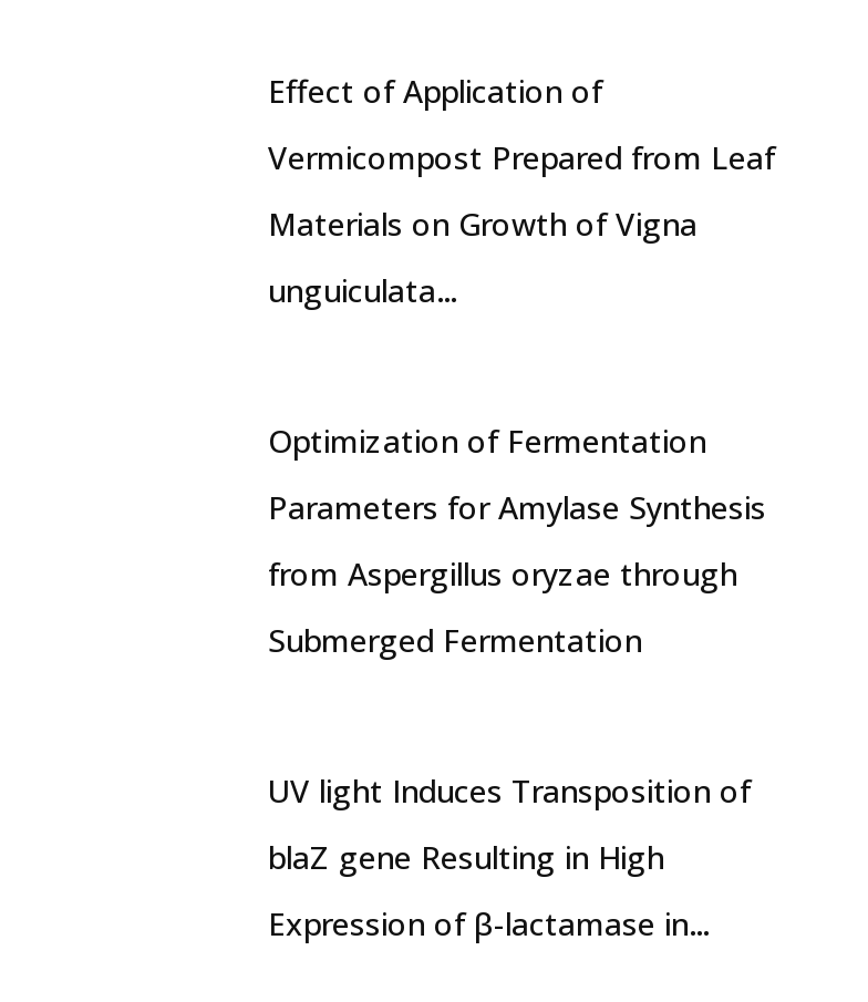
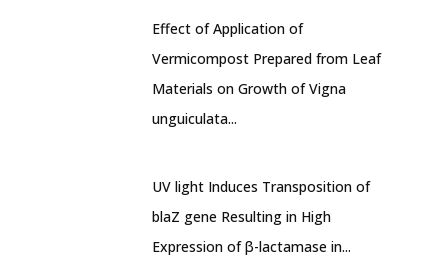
- Optimization of Fermentation
- Parameters for Amylase Synthesis
- from Aspergillus oryzae through
- Submerged Fermentation
